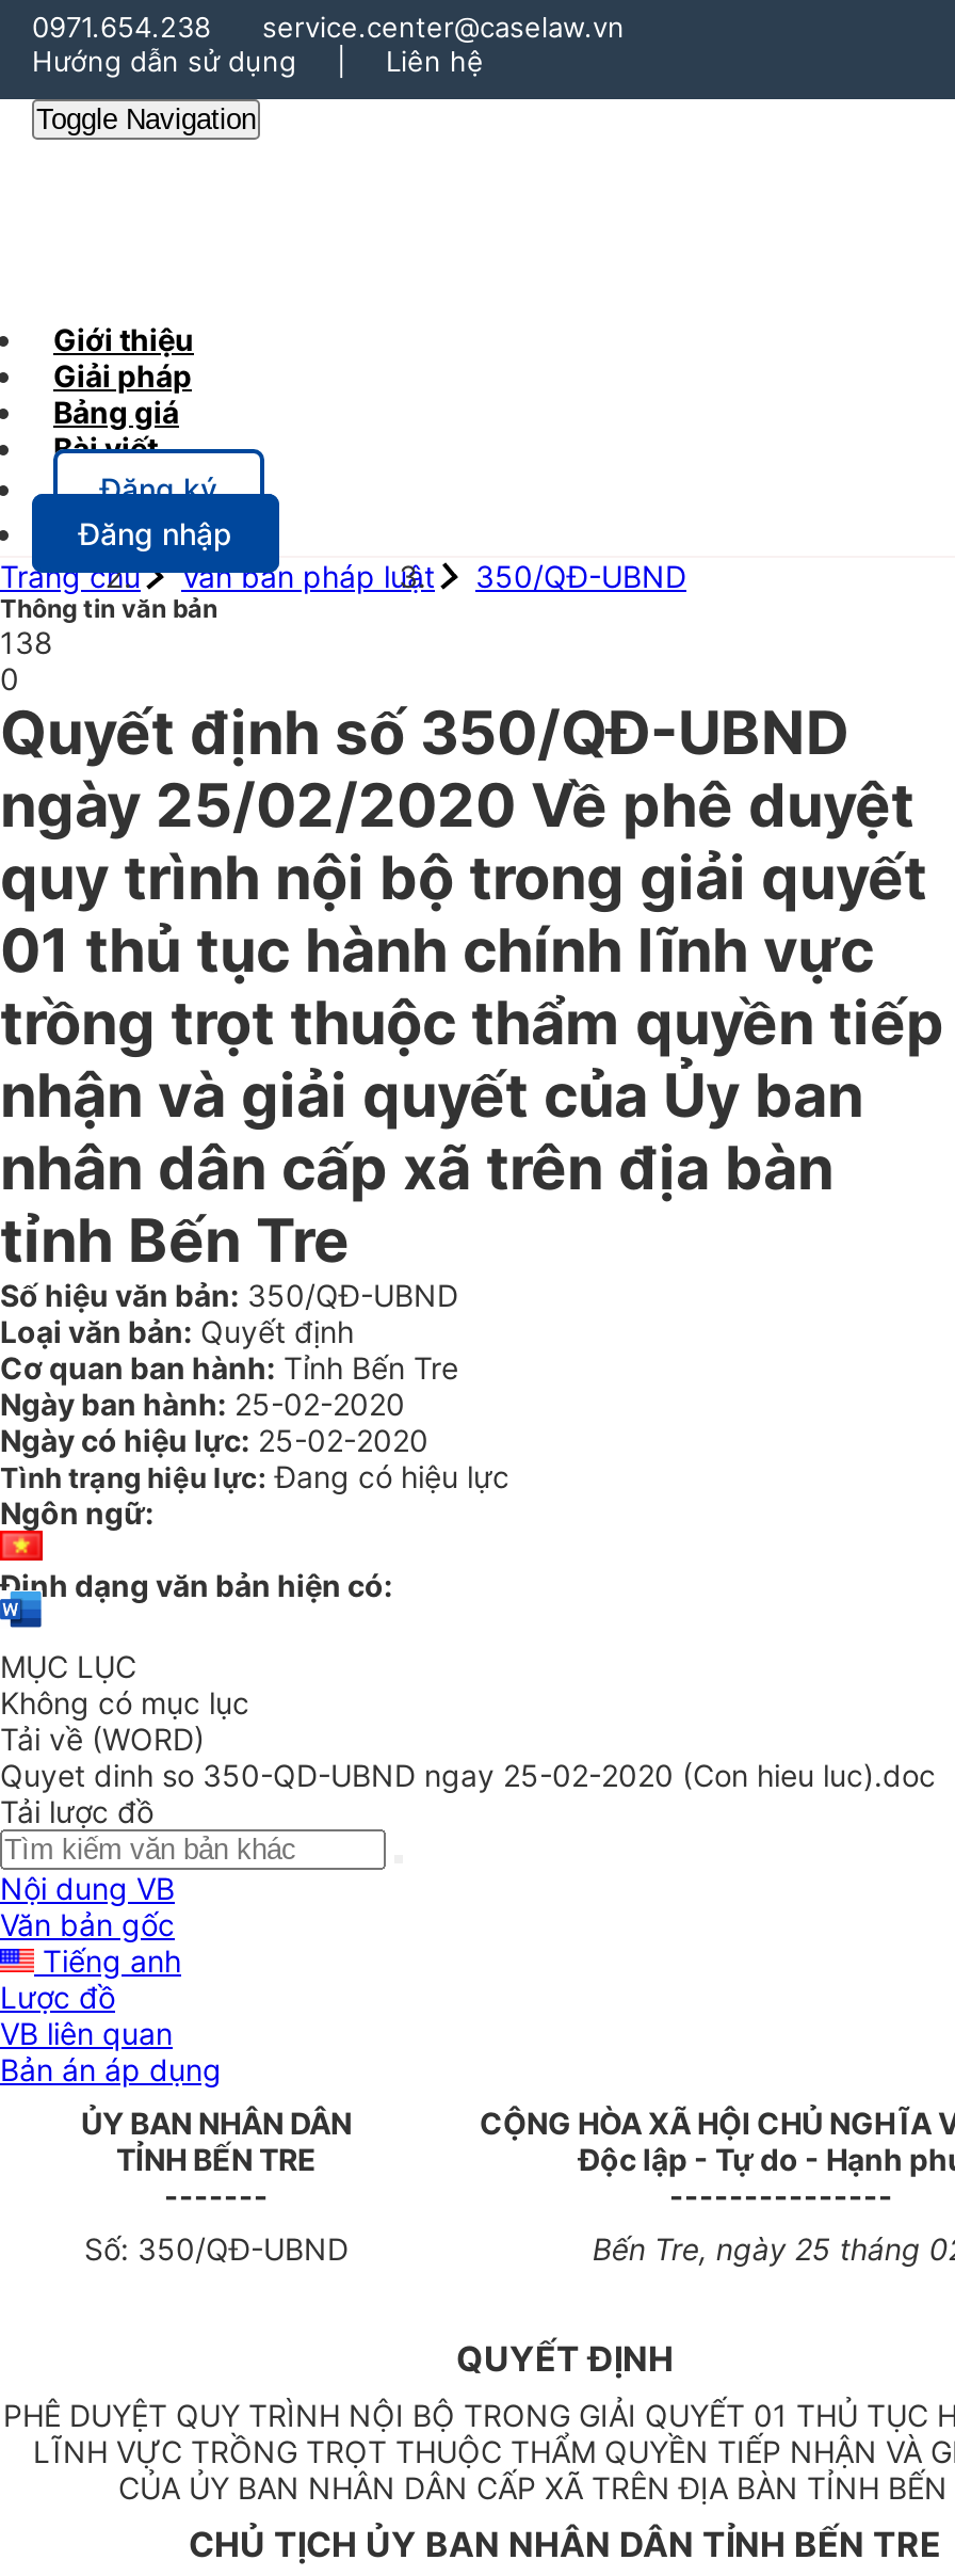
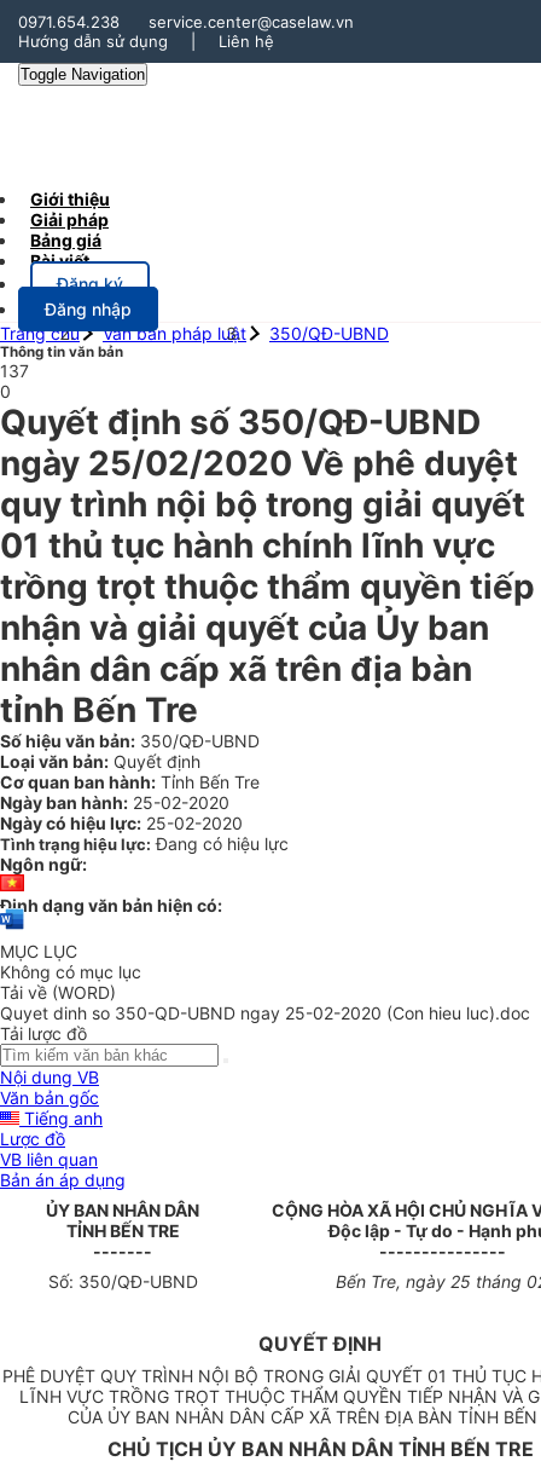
- 138
+ 137
